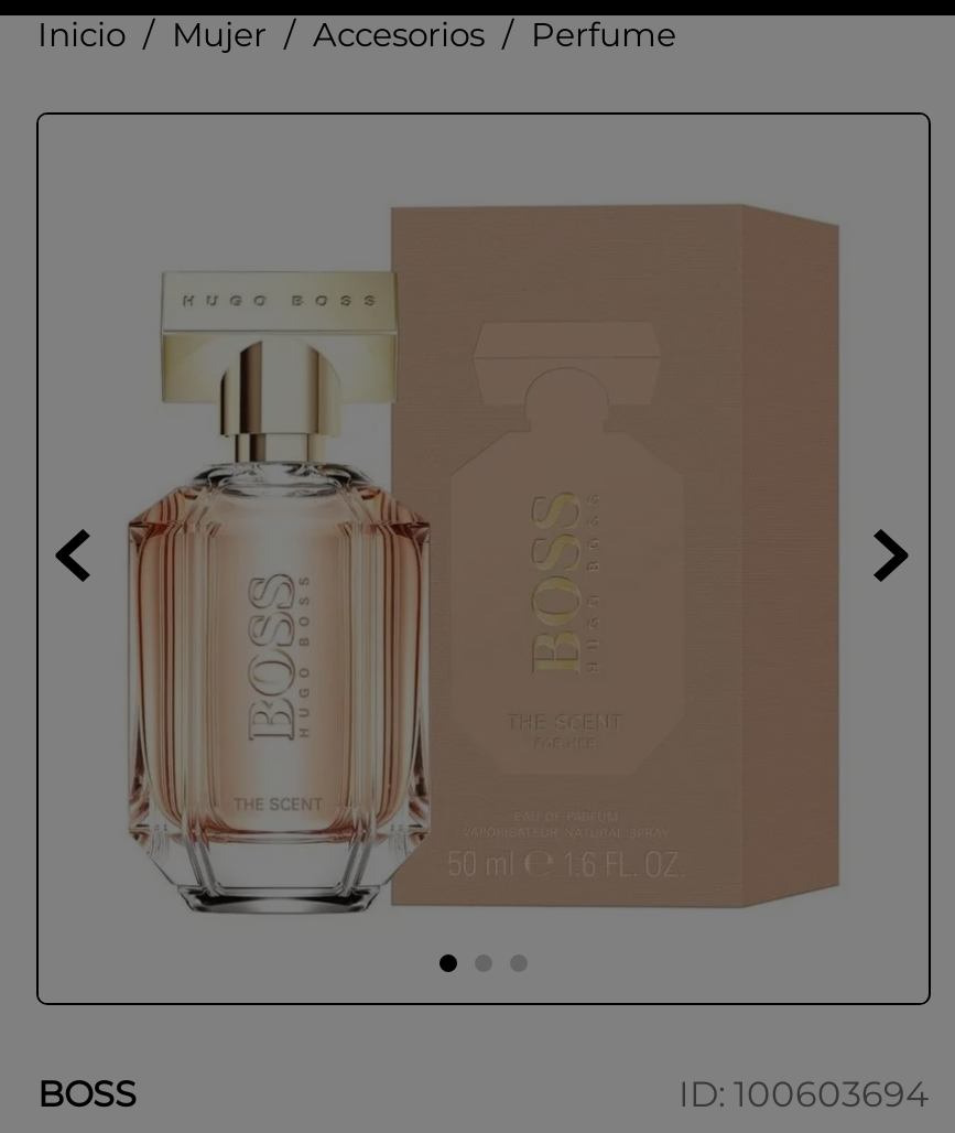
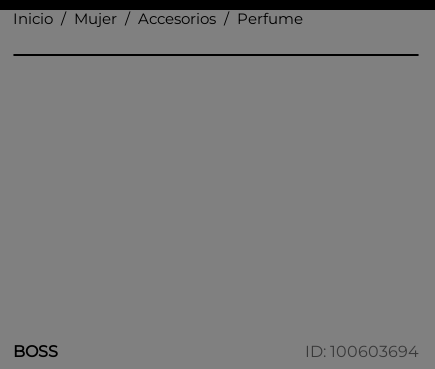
- [image]
